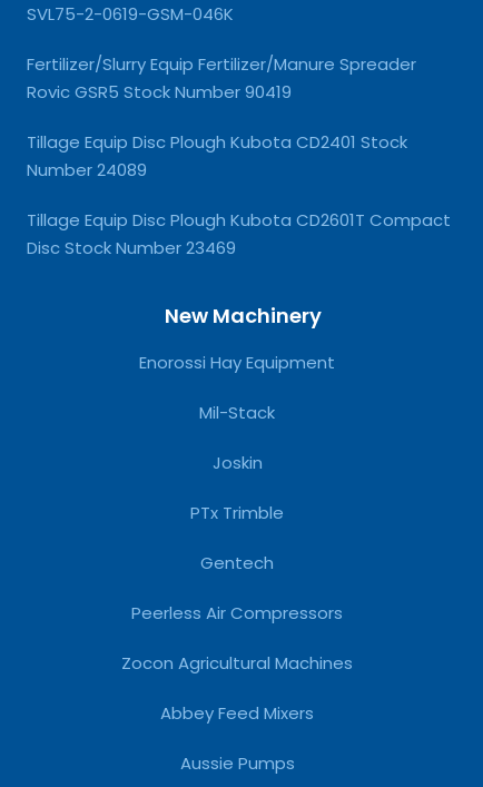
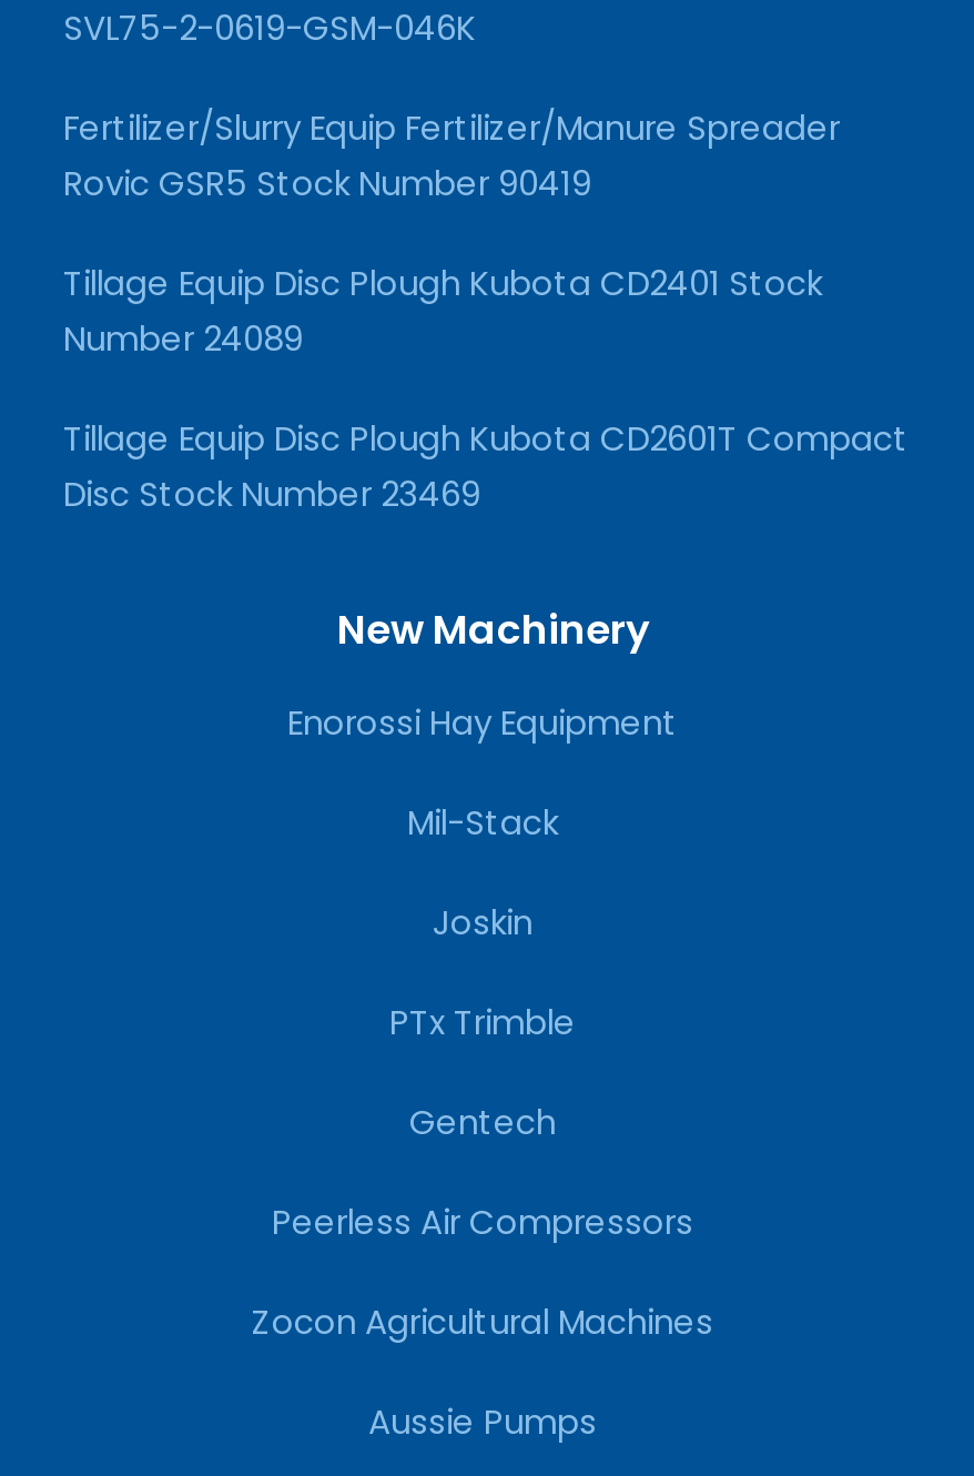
- Abbey Feed Mixers
